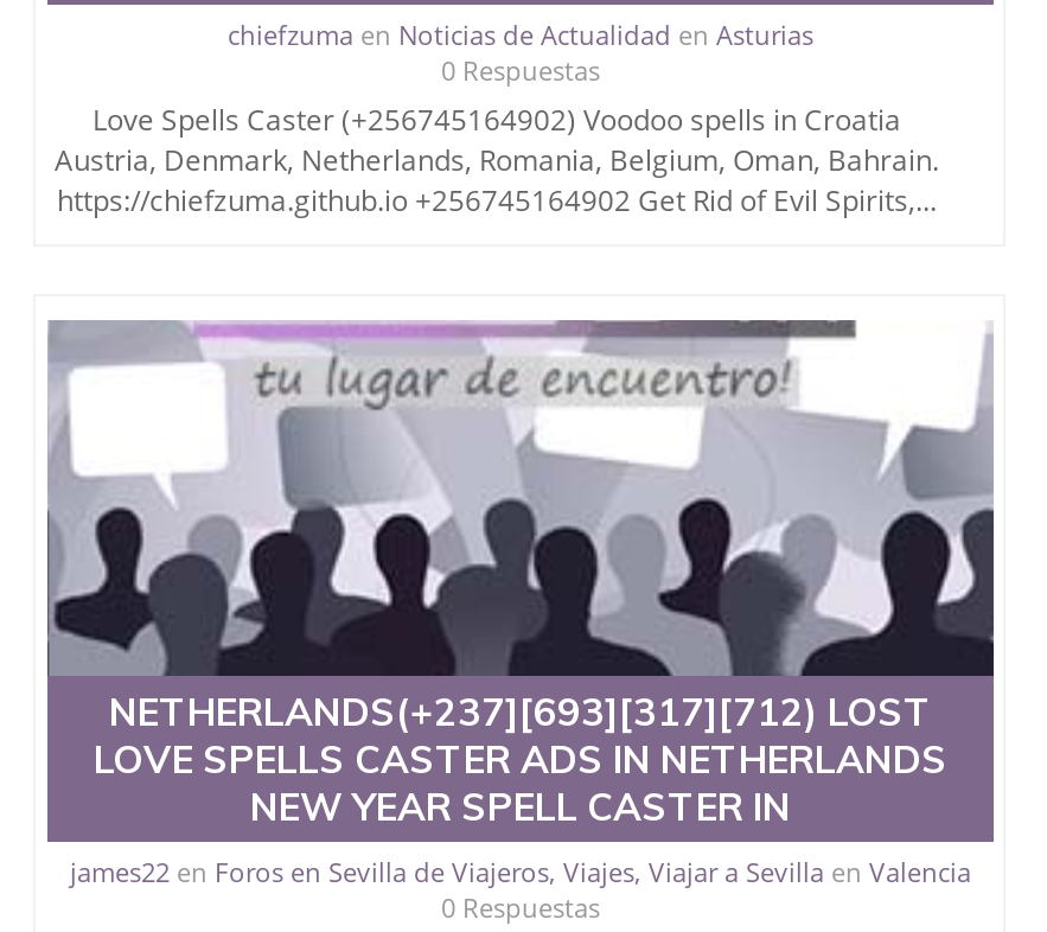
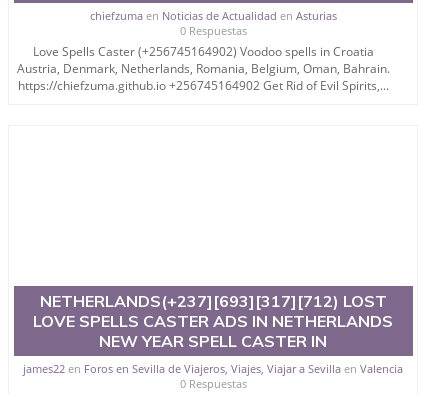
- [image]
